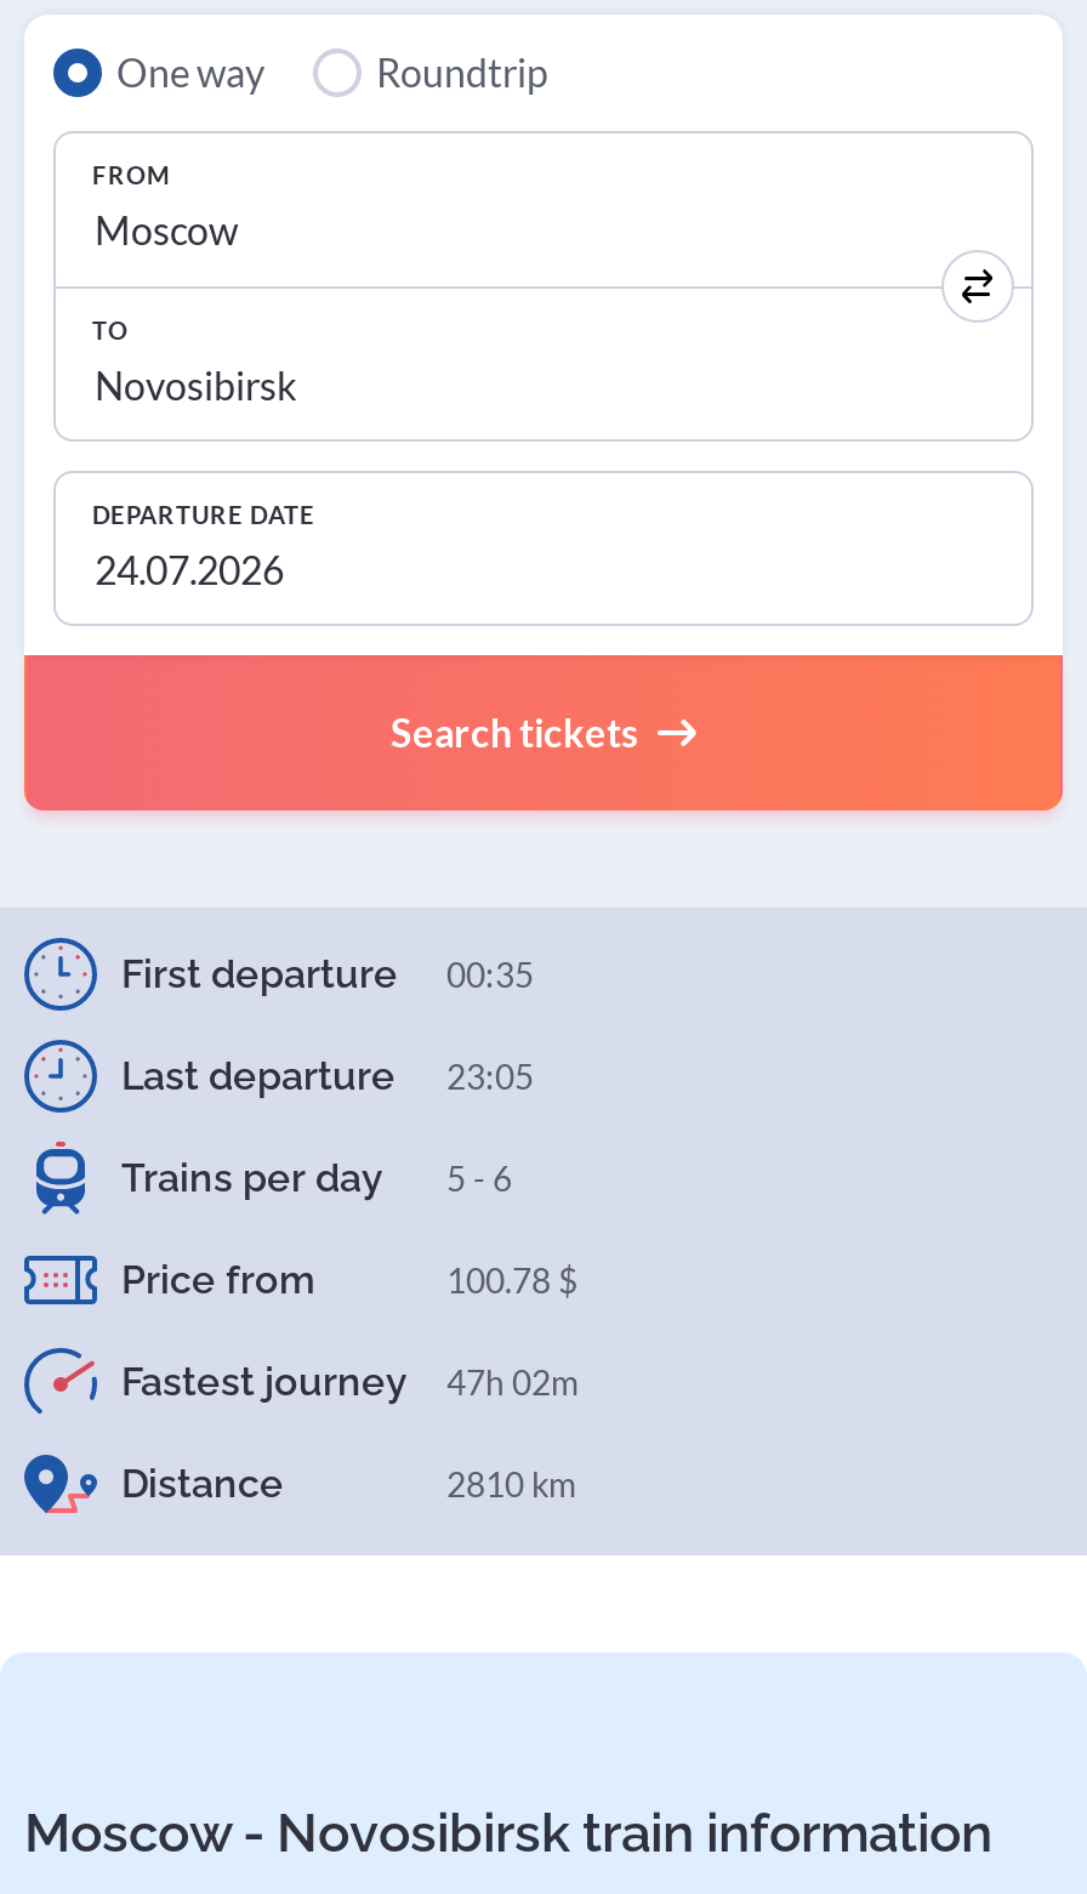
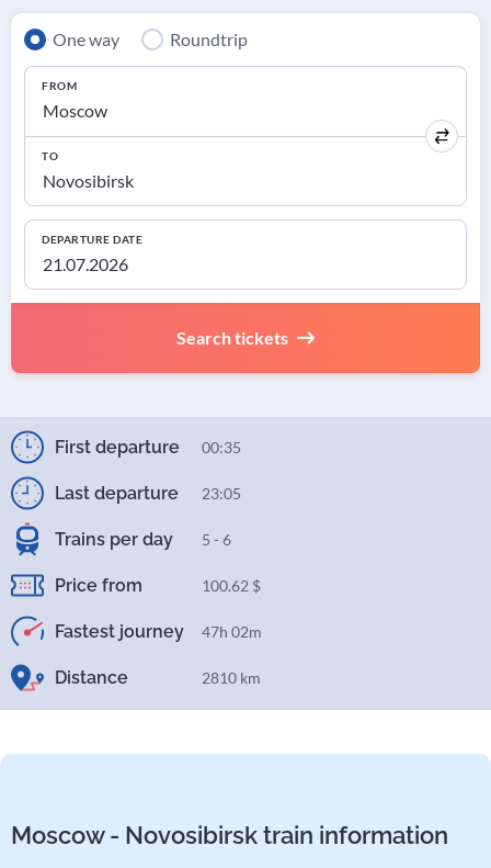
- 100.78 $
+ 100.62 $
